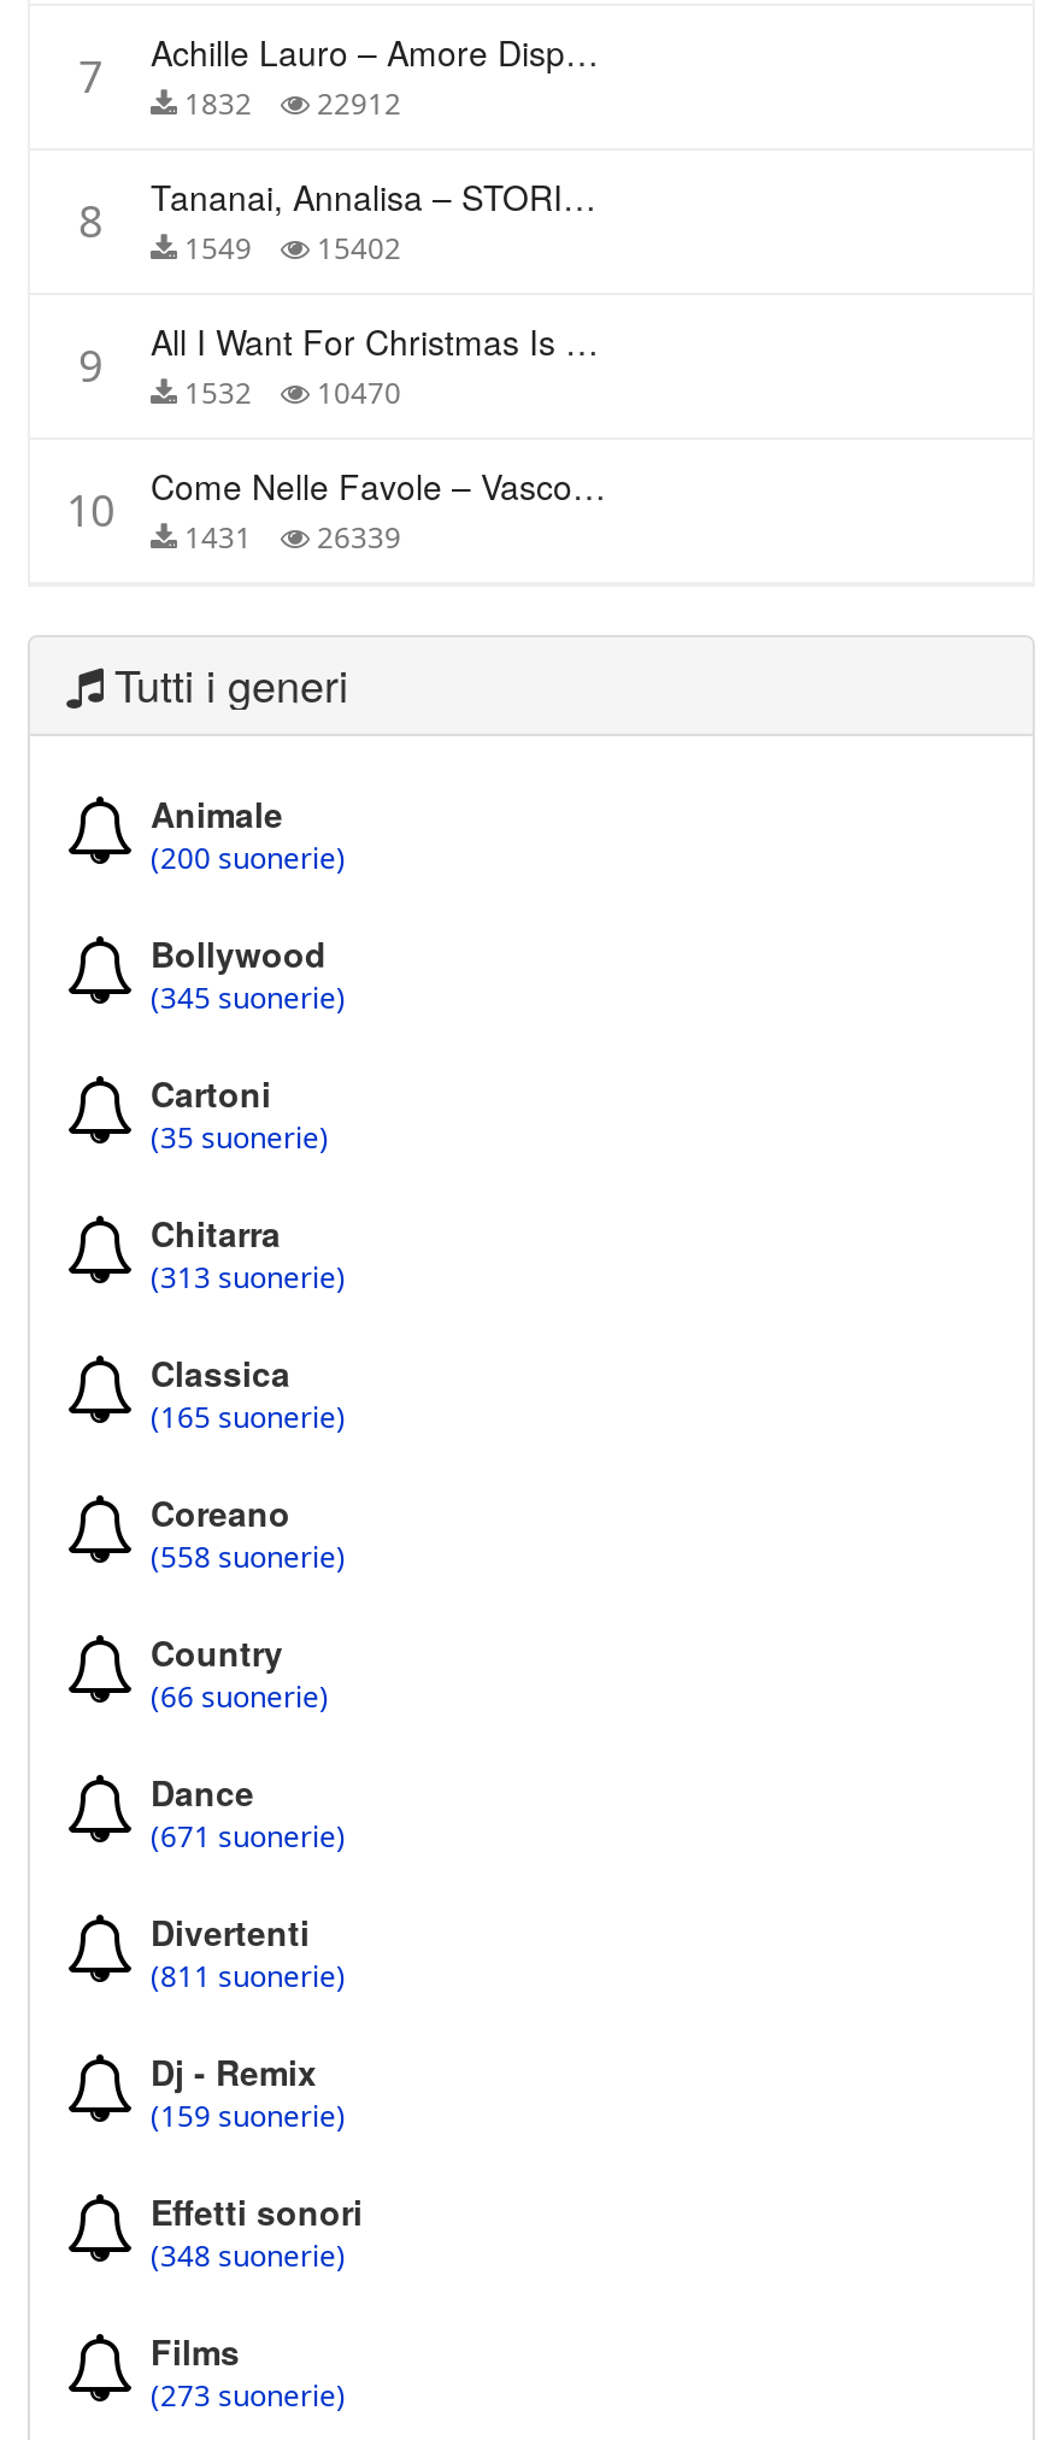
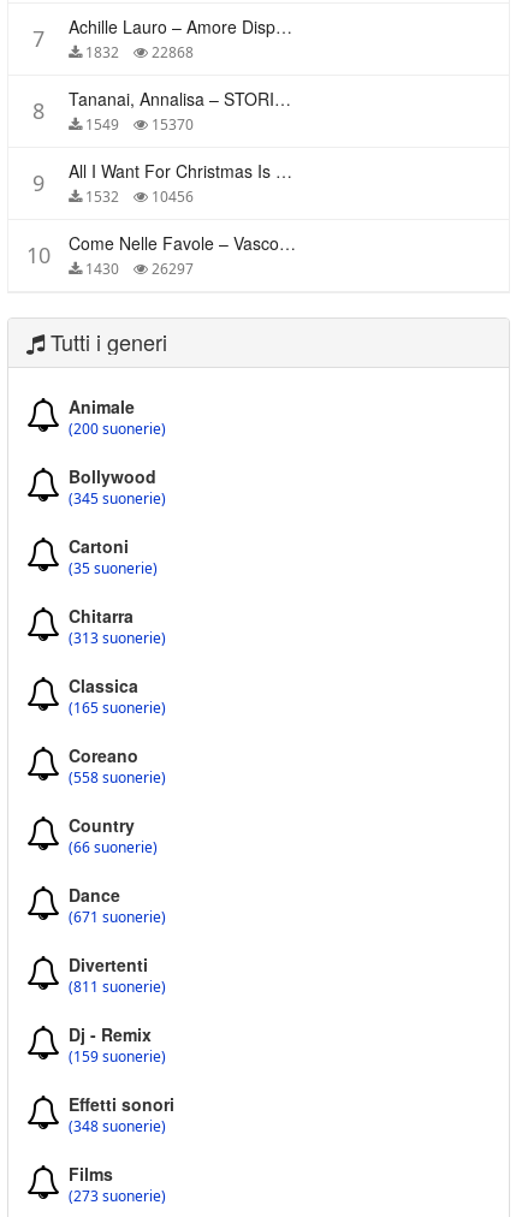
- 7 1832 22912
+ 7 1832 22868

- 8 1549 15402
+ 8 1549 15370

- 9 1532 10470
+ 9 1532 10456

- 1431
+ 1430

- 26339
+ 26297
